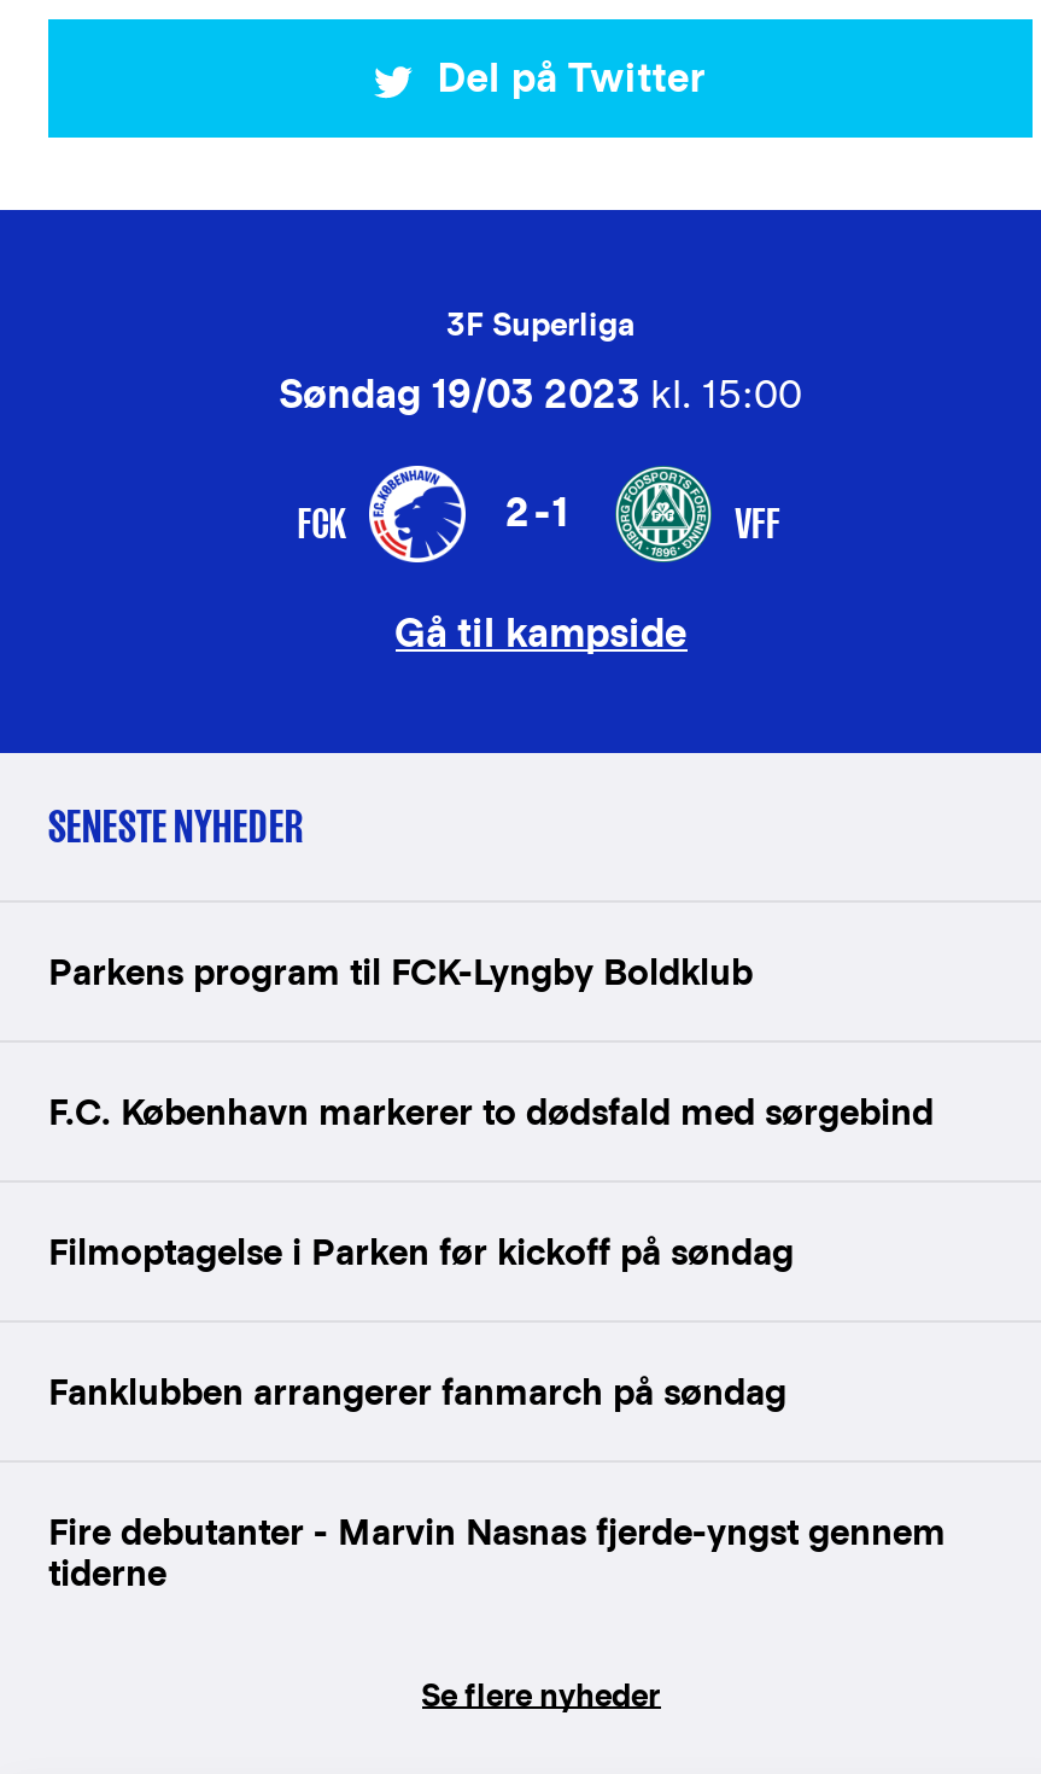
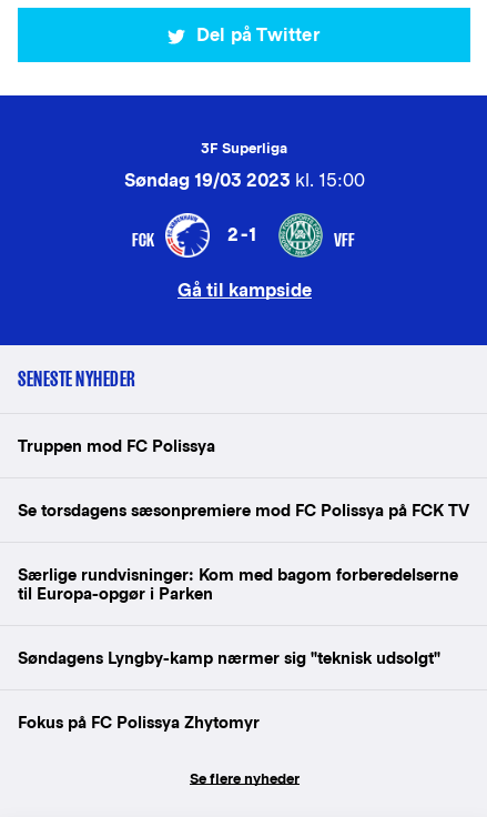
- Parkens program til FCK-Lyngby Boldklub
+ Truppen mod FC Polissya

- F.C. København markerer to dødsfald med sørgebind
+ Se torsdagens sæsonpremiere mod FC Polissya på FCK TV

- Filmoptagelse i Parken før kickoff på søndag
+ Særlige rundvisninger: Kom med bagom forberedelserne
+ til Europa-opgør i Parken

- Fanklubben arrangerer fanmarch på søndag
+ Søndagens Lyngby-kamp nærmer sig "teknisk udsolgt"

- Fire debutanter - Marvin Nasnas fjerde-yngst gennem
- tiderne
+ Fokus på FC Polissya Zhytomyr
